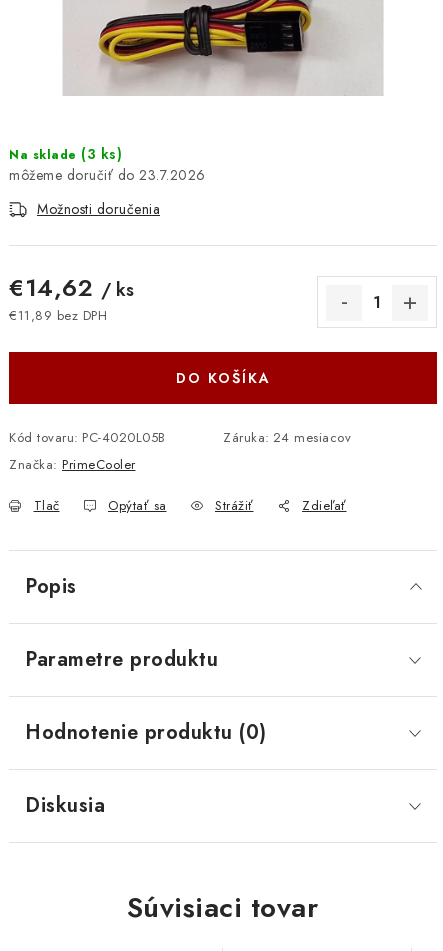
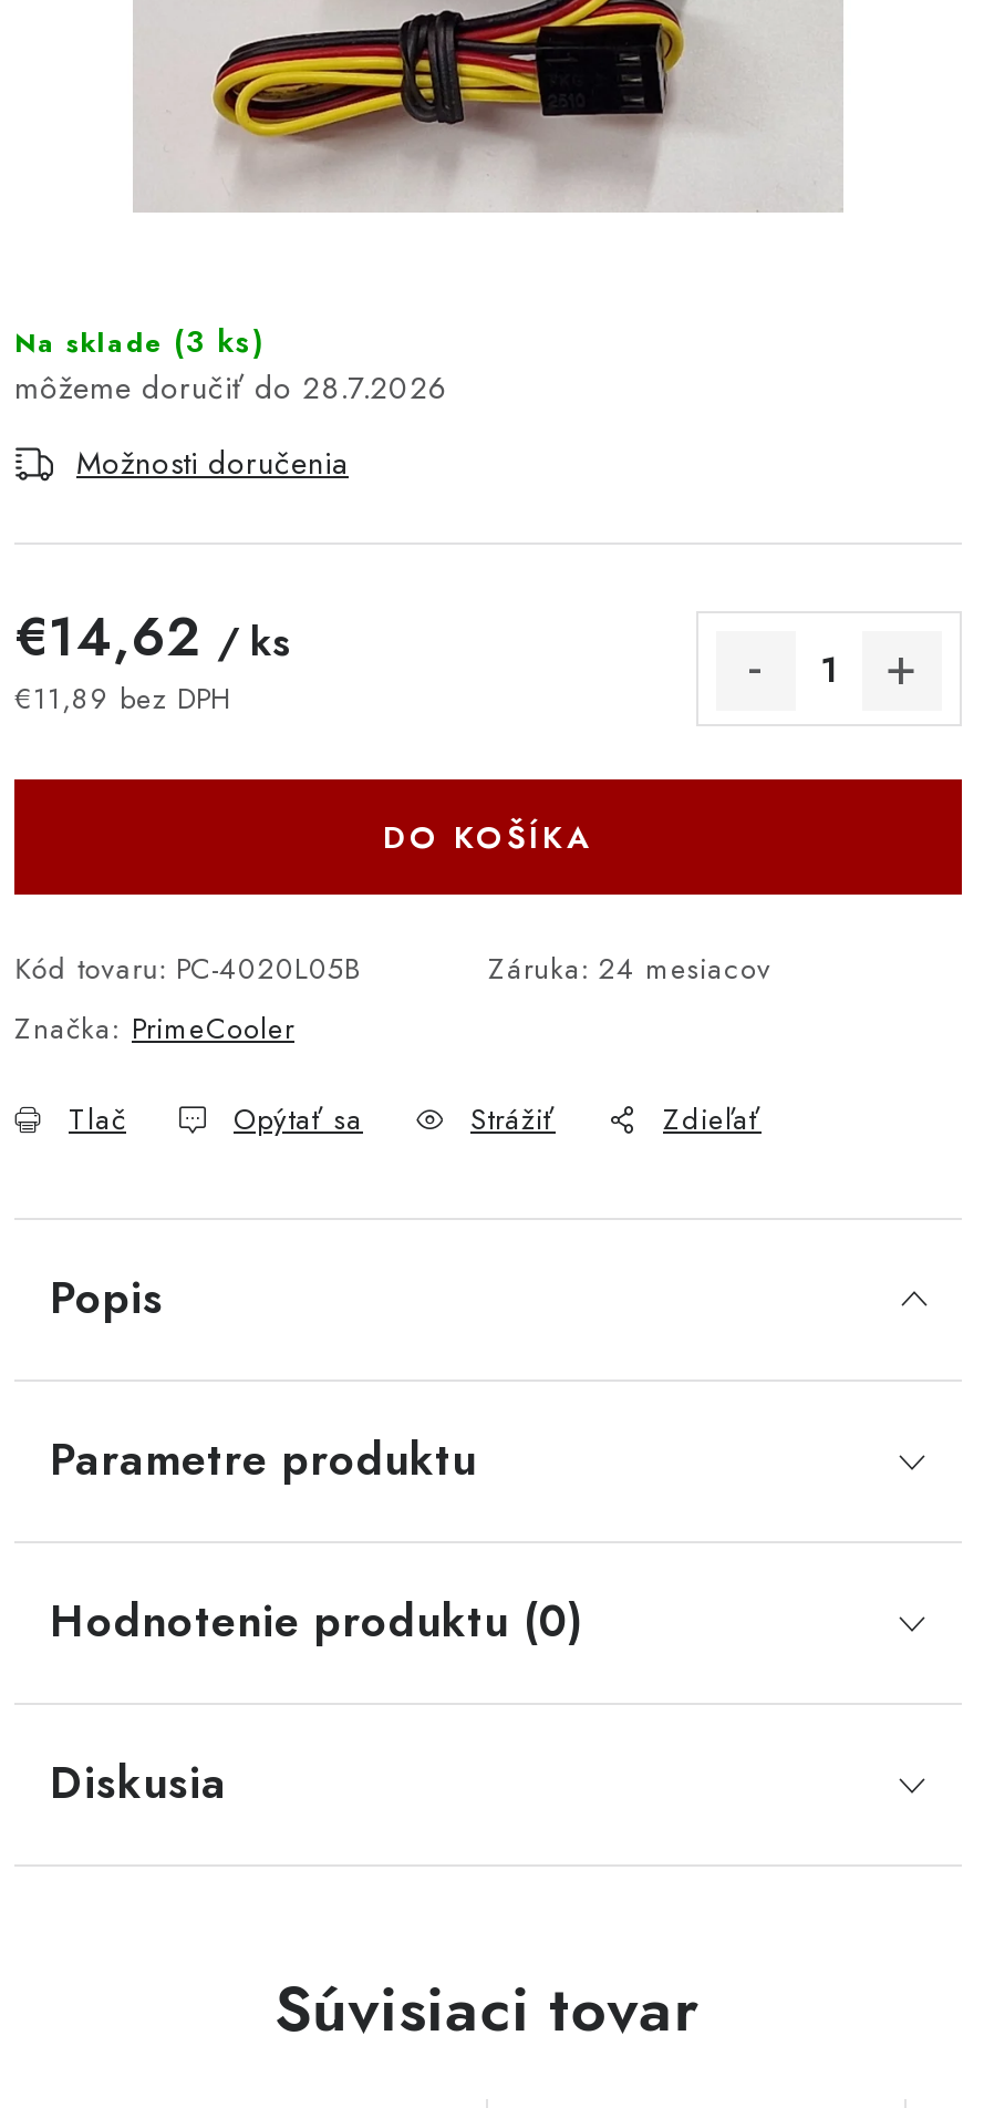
- 23.7.2026
+ 28.7.2026
